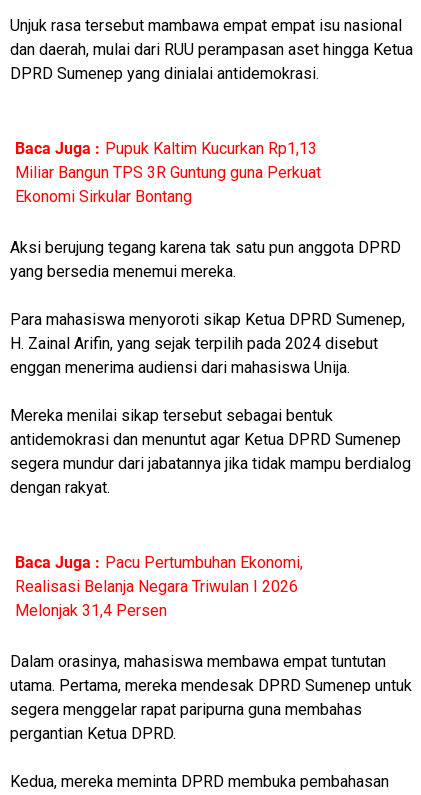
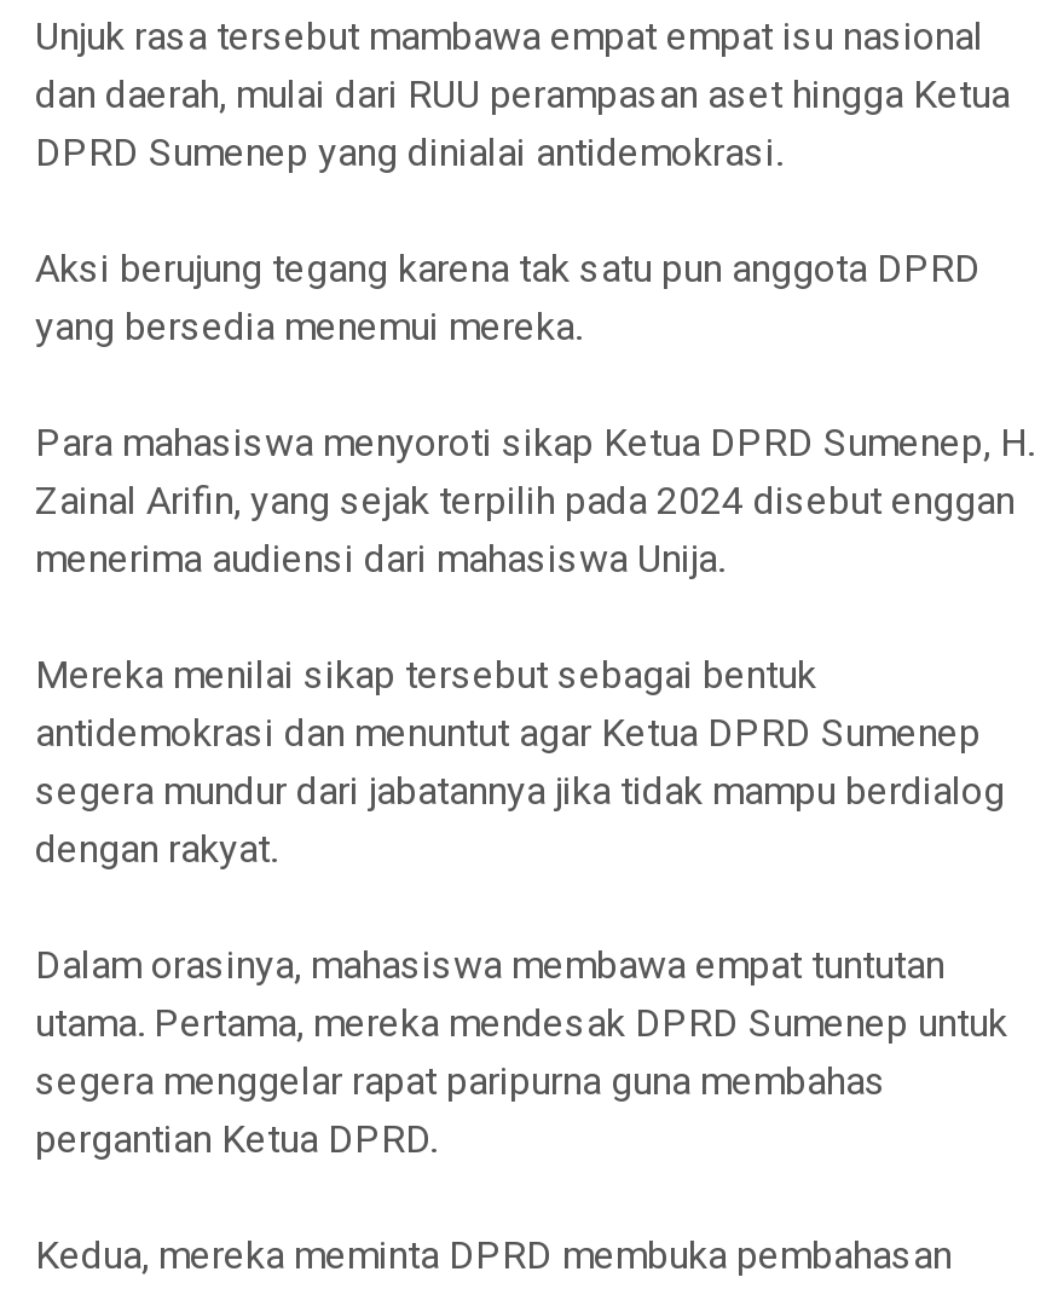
- Baca Juga : Pupuk Kaltim Kucurkan Rp1,13
- Miliar Bangun TPS 3R Guntung guna Perkuat
- Ekonomi Sirkular Bontang

- Baca Juga : Pacu Pertumbuhan Ekonomi,
- Realisasi Belanja Negara Triwulan I 2026
- Melonjak 31,4 Persen
